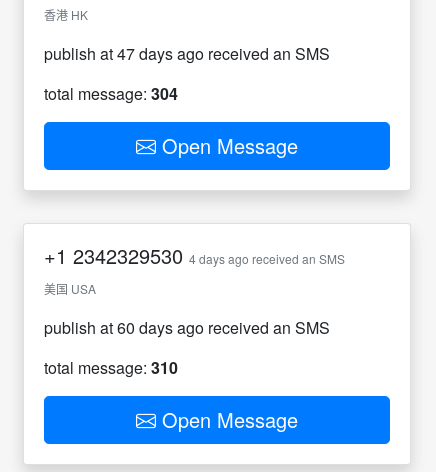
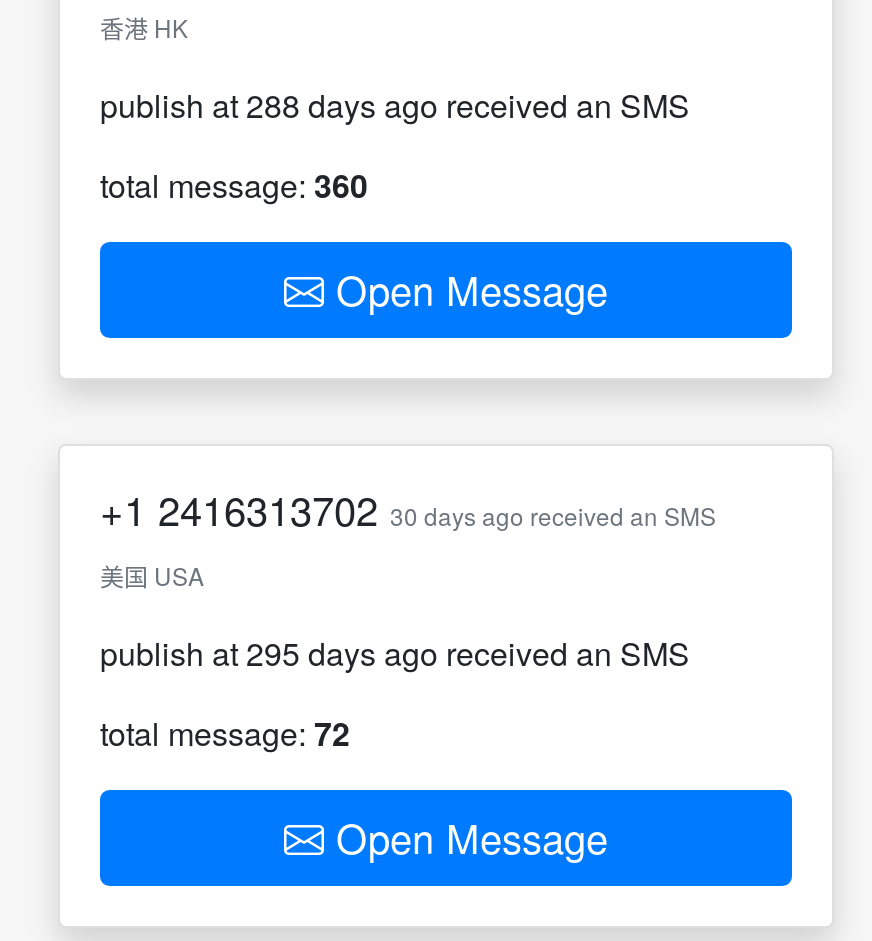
- publish at 47 days ago received an SMS
+ publish at 288 days ago received an SMS

- total message: 304
+ total message: 360

- +1 2342329530 4 days ago received an SMS
+ +1 2416313702 30 days ago received an SMS

- publish at 60 days ago received an SMS
+ publish at 295 days ago received an SMS

- total message: 310
+ total message: 72
